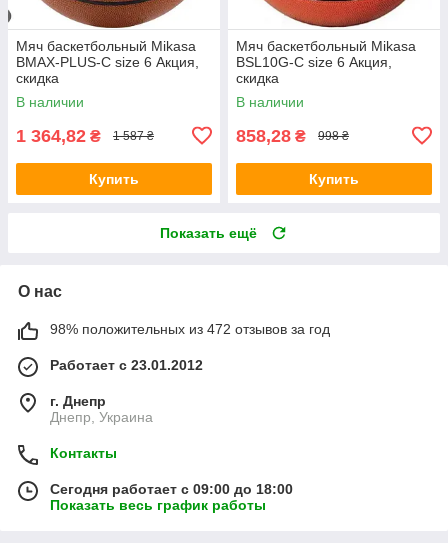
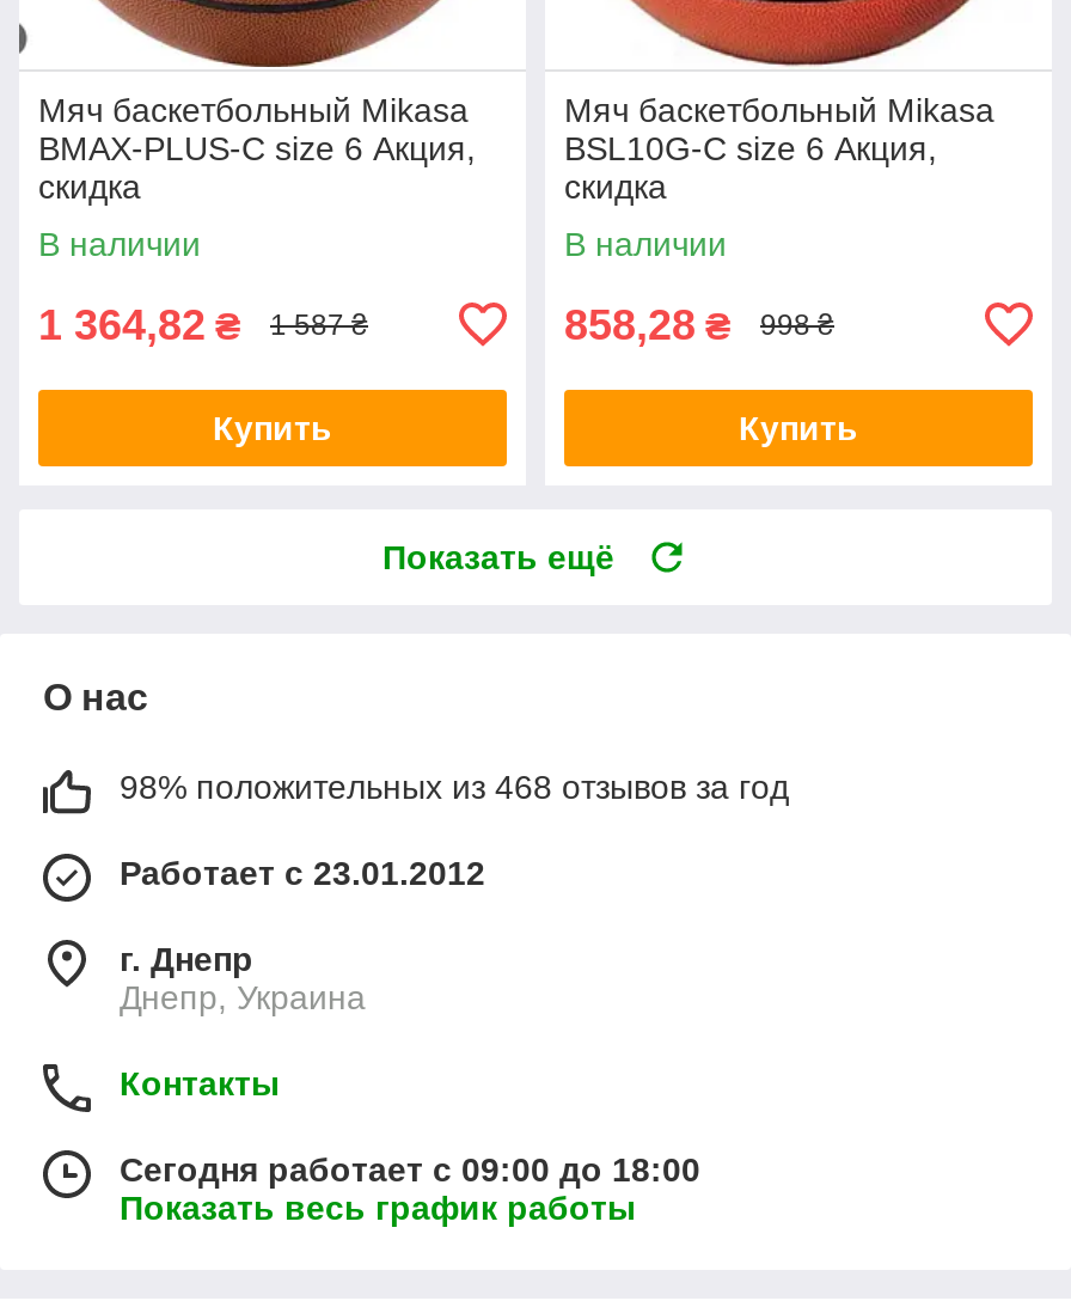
- 98% положительных из 472 отзывов за год
+ 98% положительных из 468 отзывов за год
